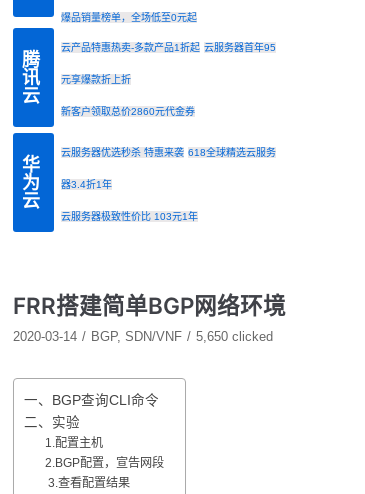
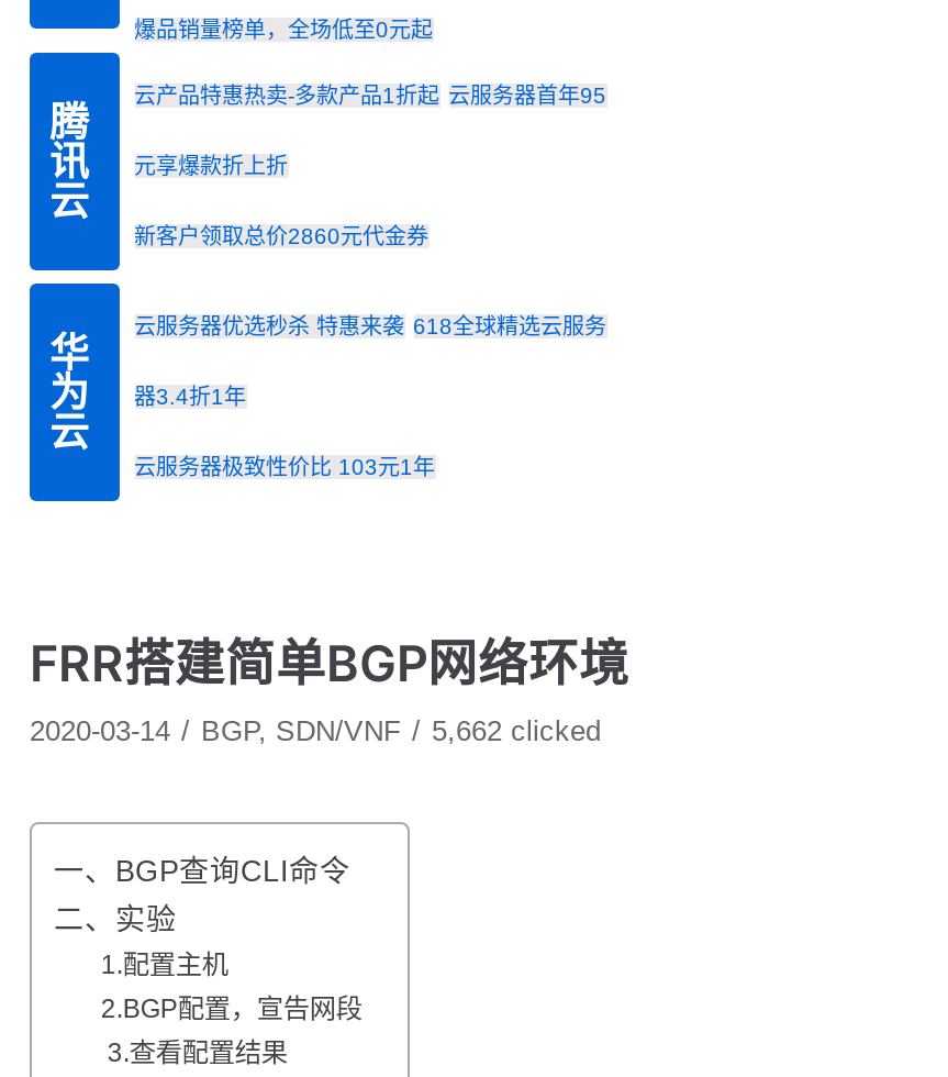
- 2020-03-14 BGP, SDN/VNF 5,650 clicked
+ 2020-03-14 BGP, SDN/VNF 5,662 clicked
